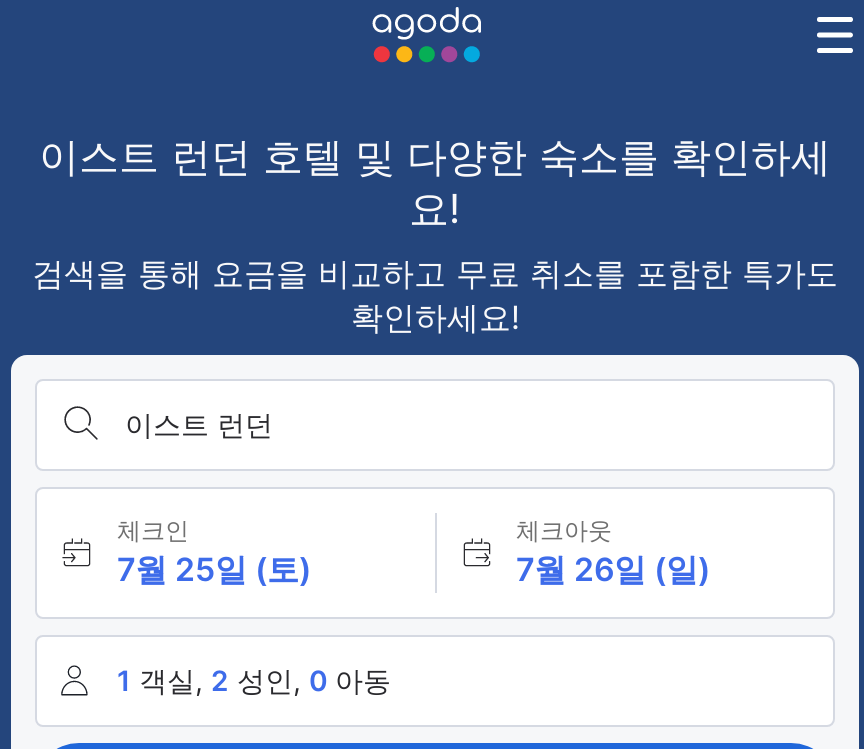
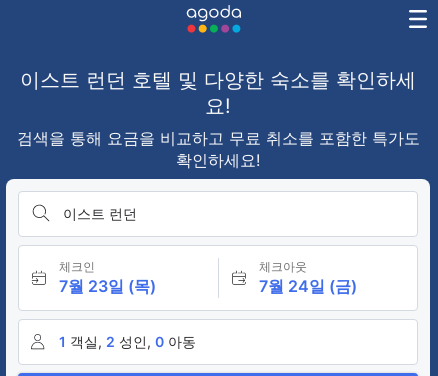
- 7월 25일 (토)
+ 7월 23일 (목)

- 7월 26일 (일)
+ 7월 24일 (금)
